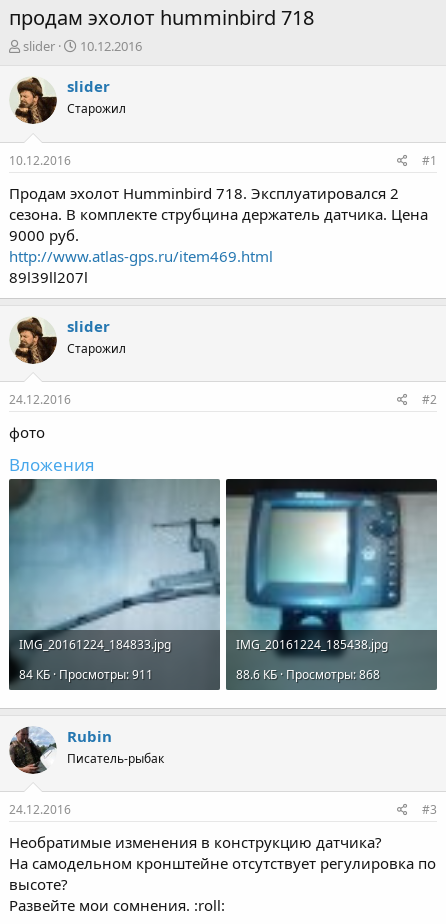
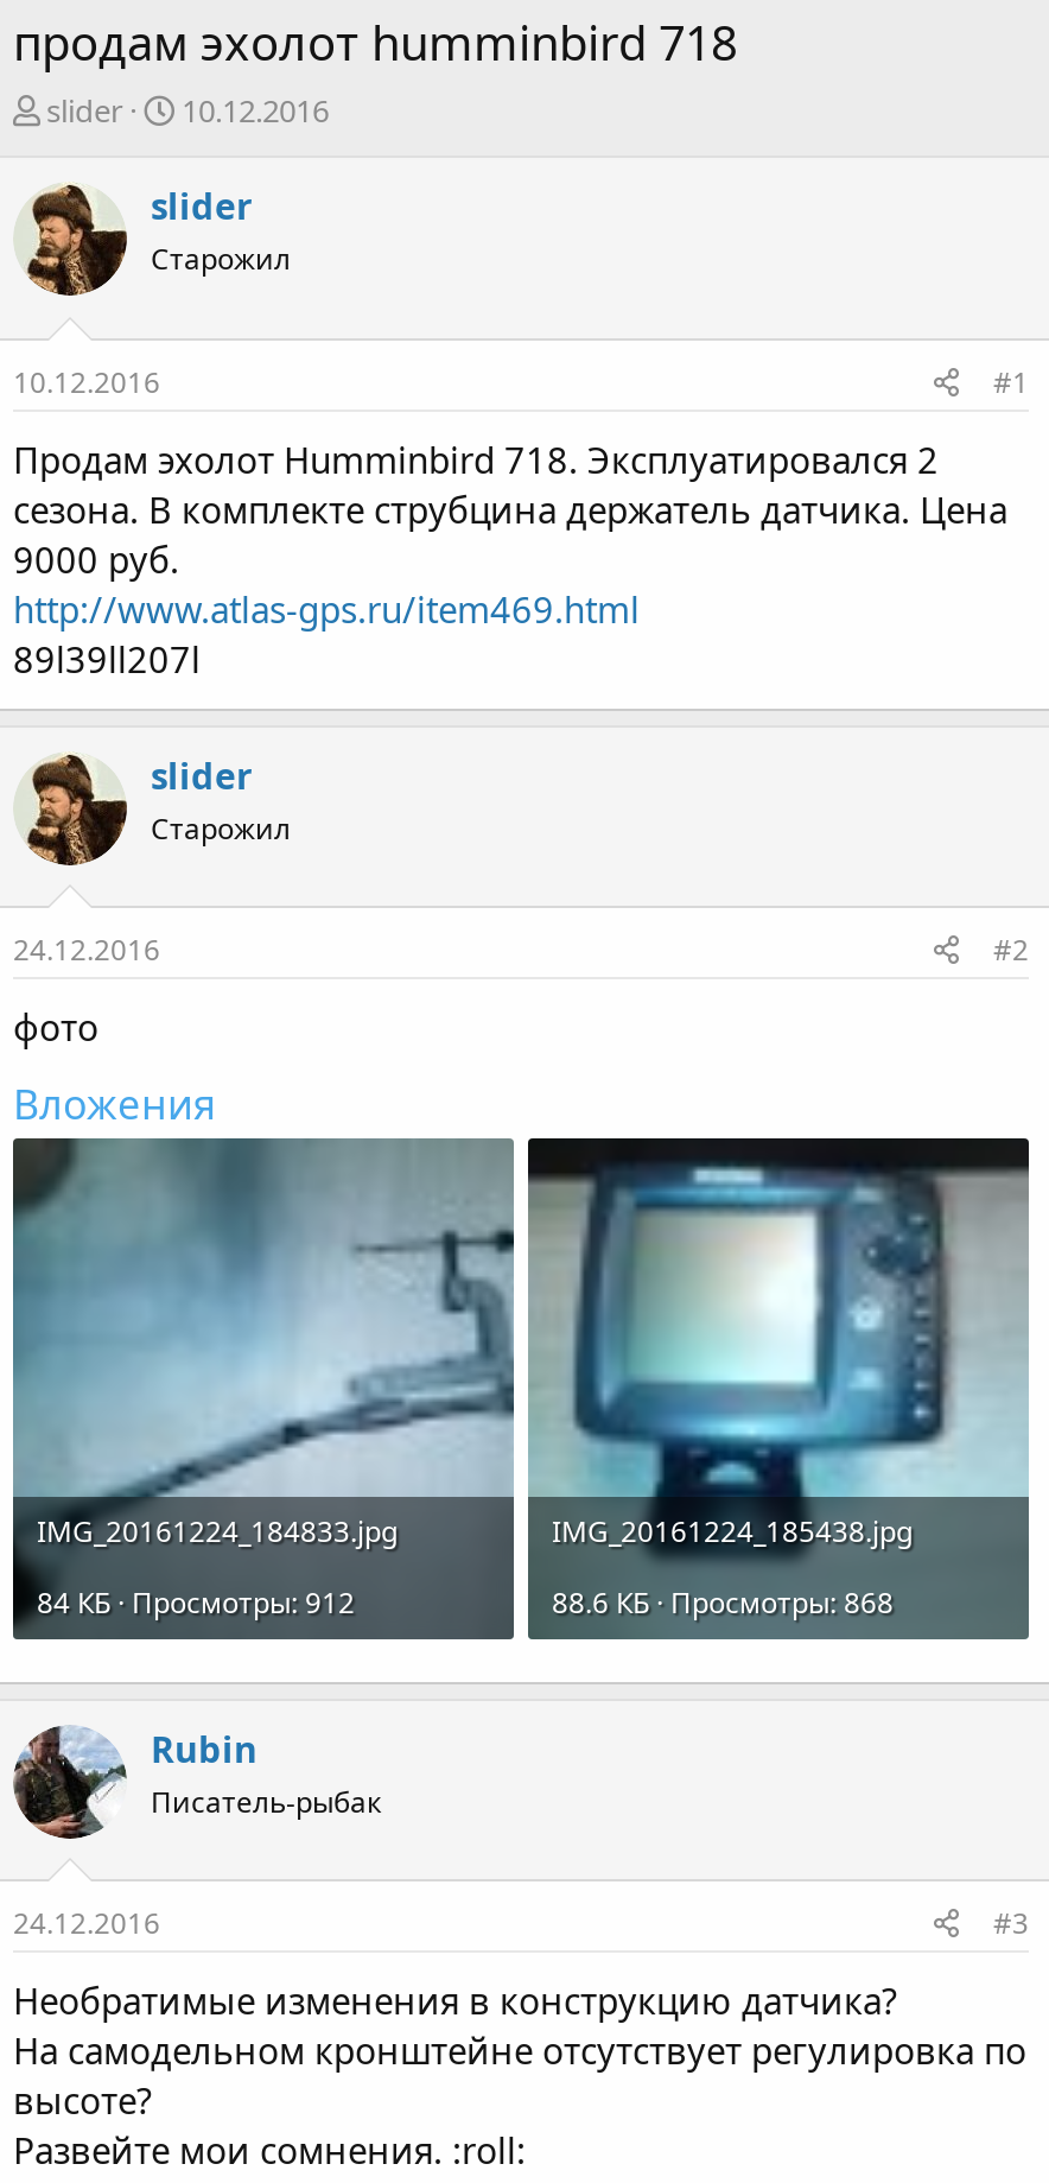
- 84 КБ · Просмотры: 911
+ 84 КБ · Просмотры: 912
